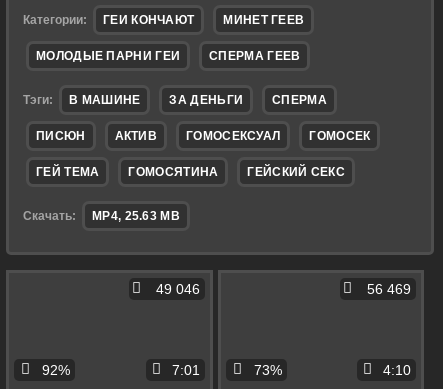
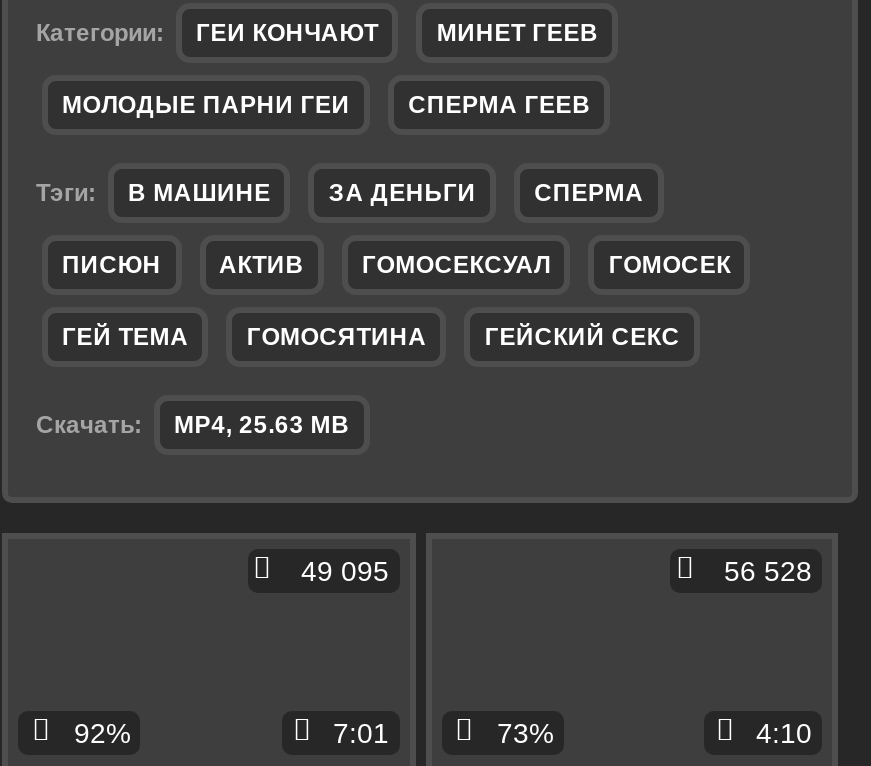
- 49 046
+ 49 095

- 56 469
+ 56 528
